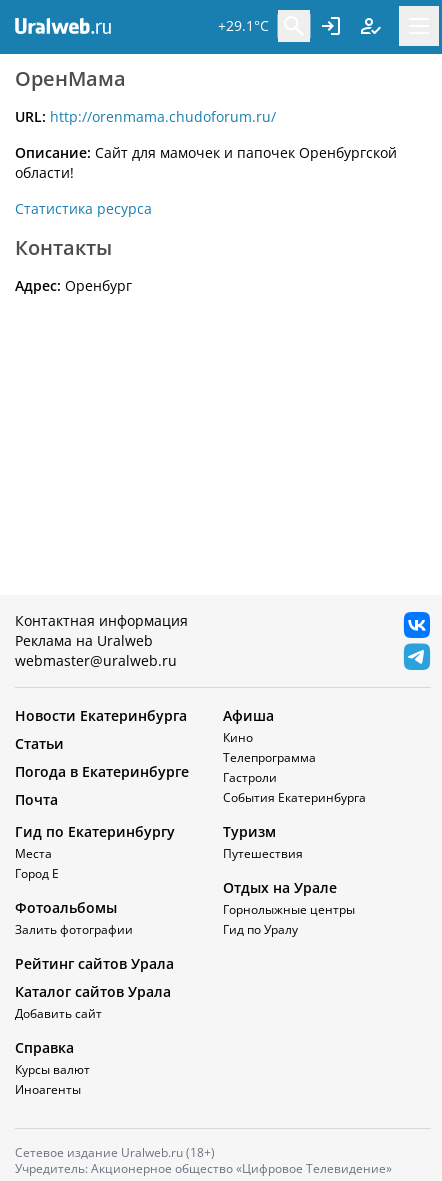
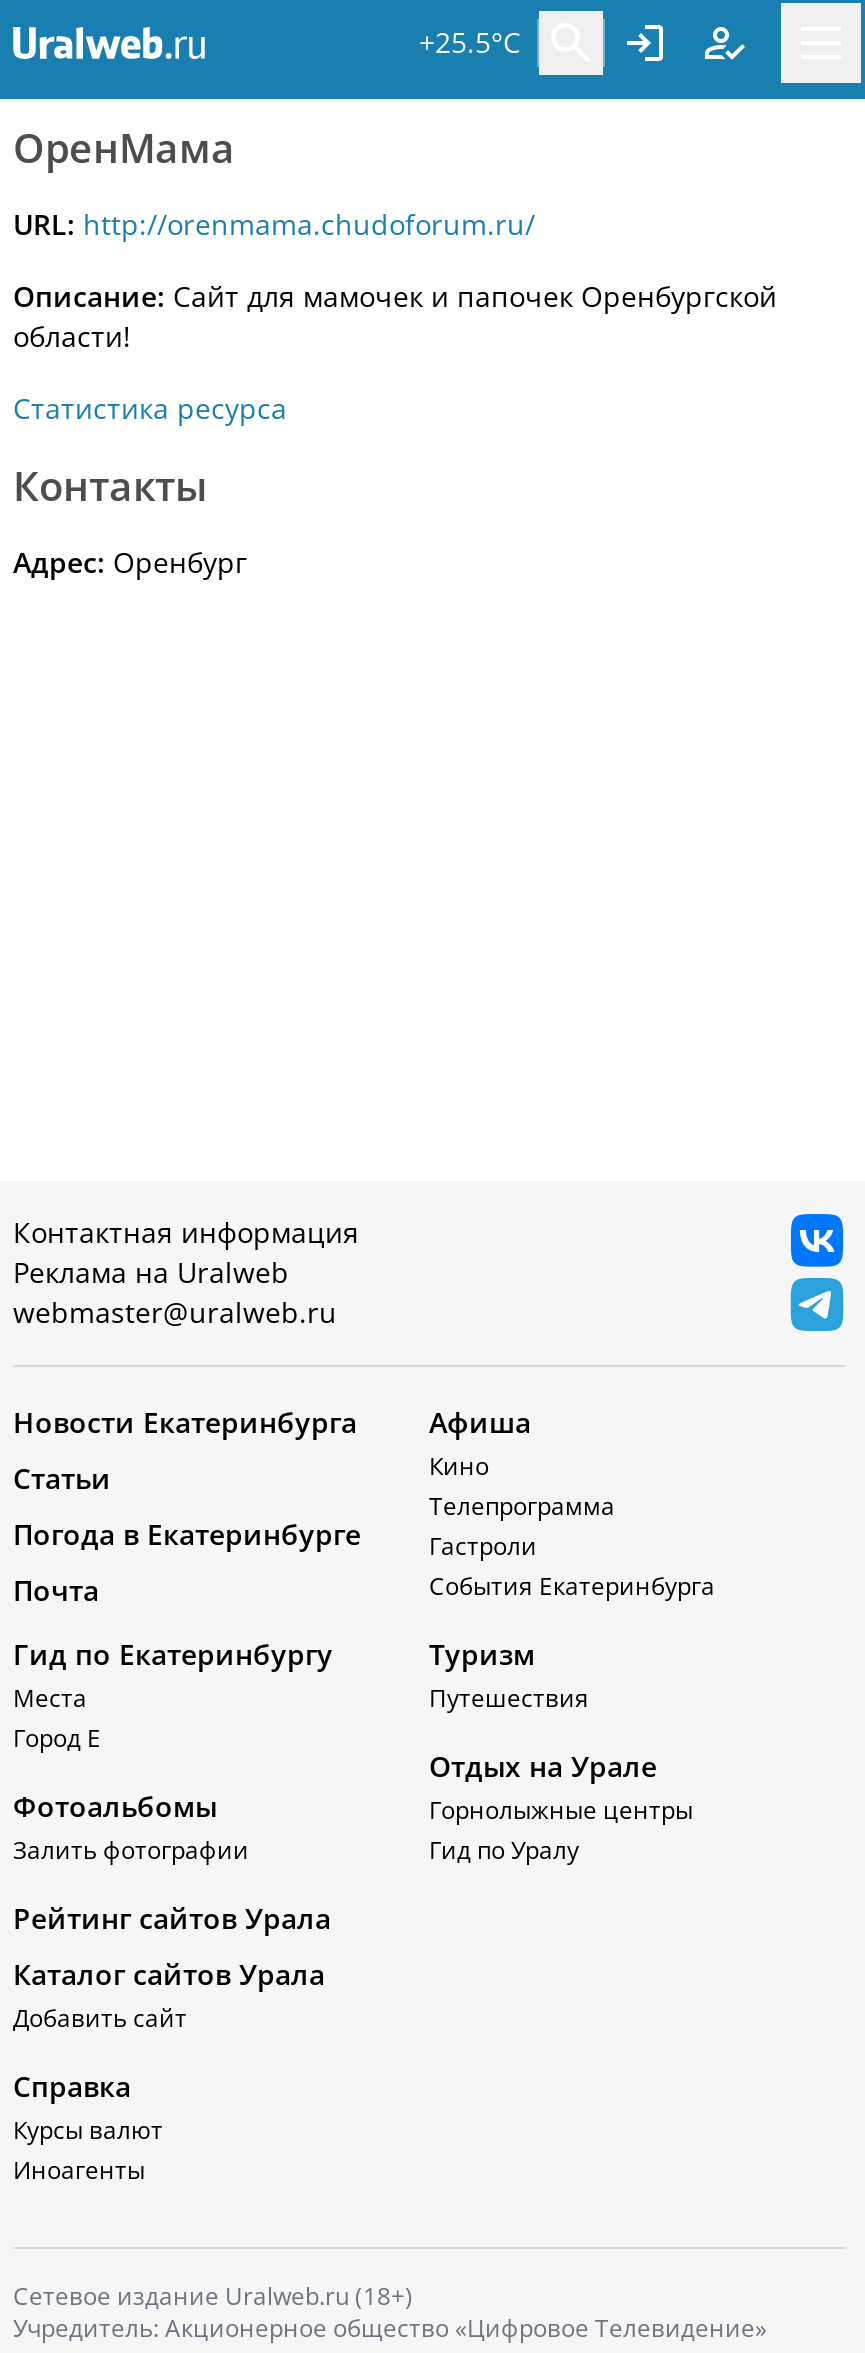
- +29.1°C
+ +25.5°C
